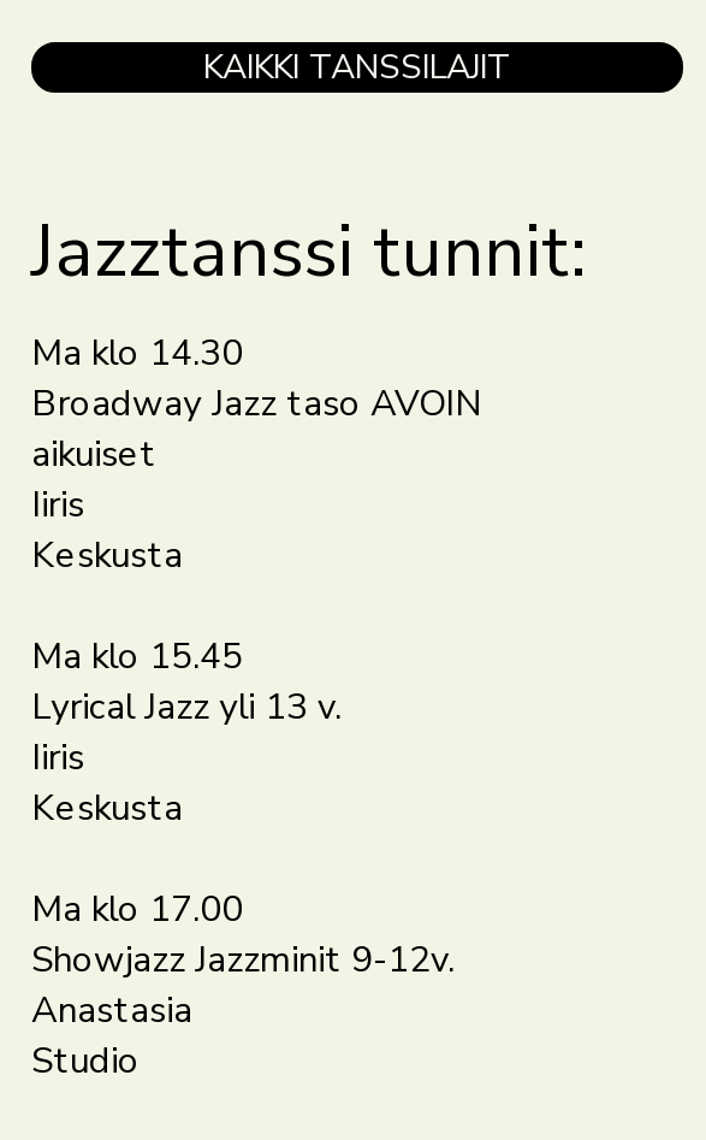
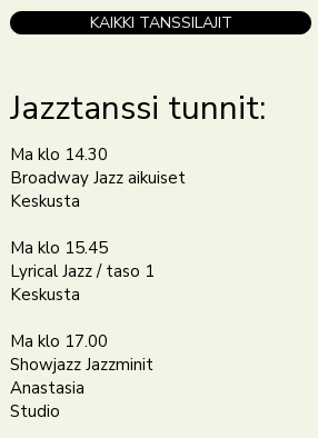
- Broadway Jazz taso AVOIN
- aikuiset
- Iiris
+ Broadway Jazz aikuiset

- Lyrical Jazz yli 13 v.
- Iiris
+ Lyrical Jazz / taso 1

- Showjazz Jazzminit 9-12v.
+ Showjazz Jazzminit
